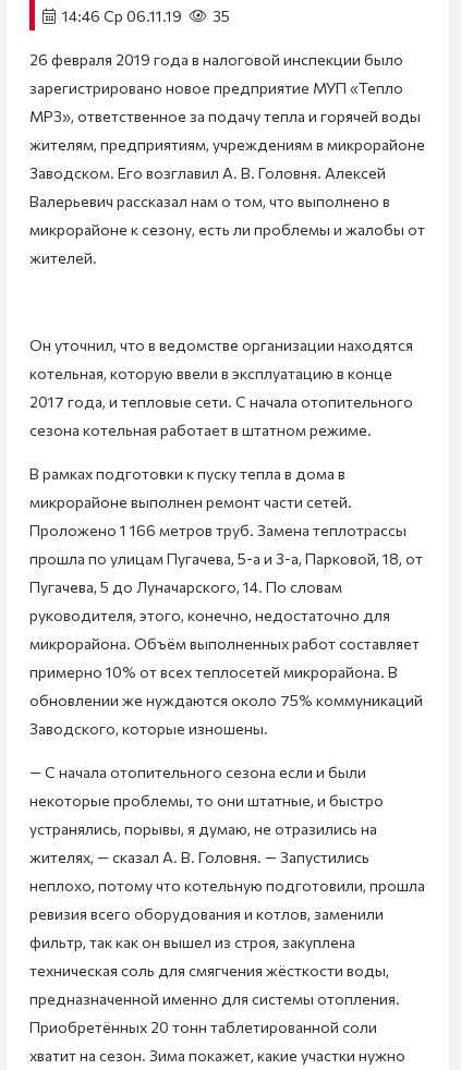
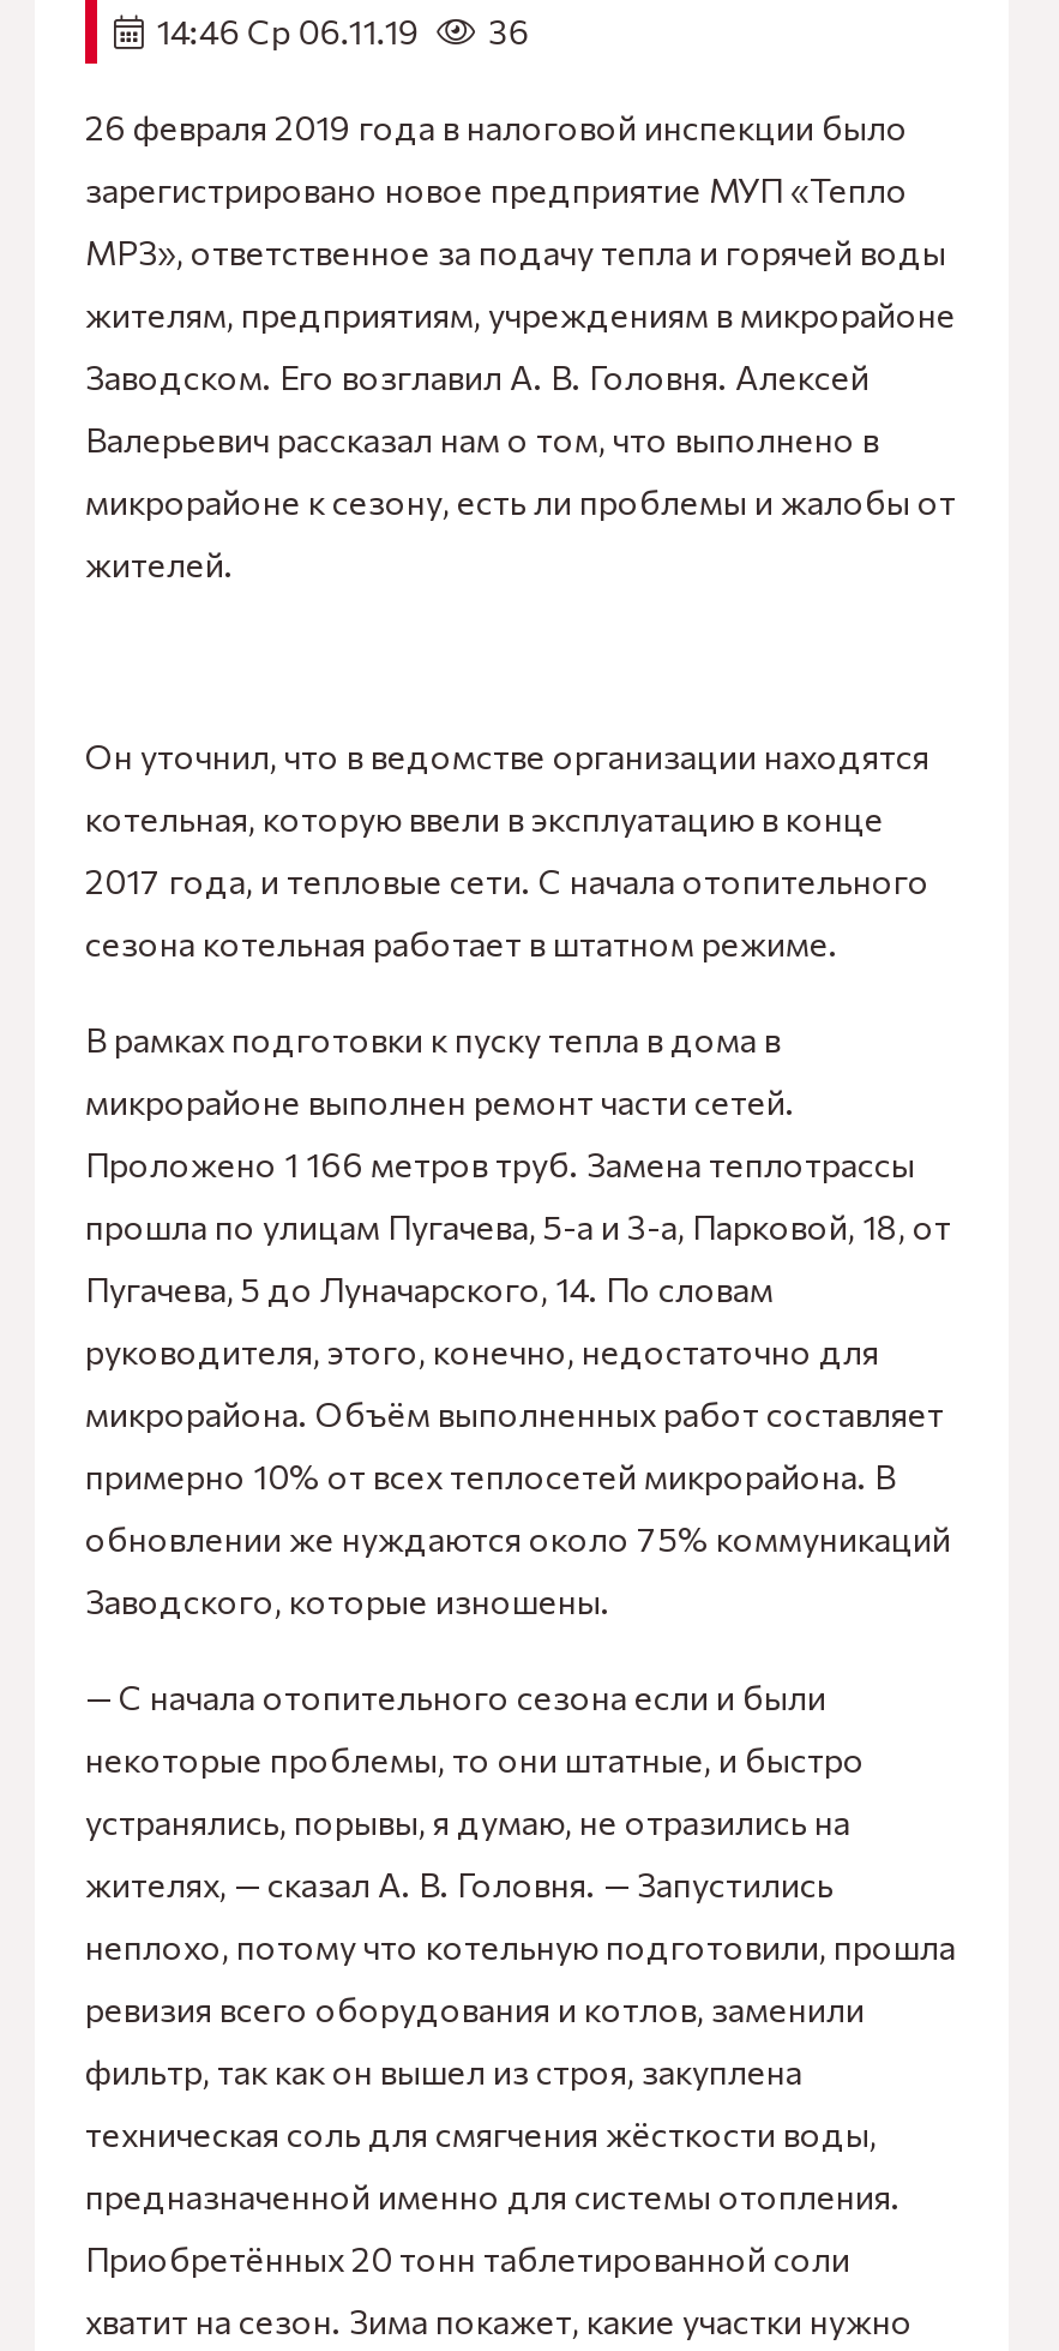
- 14:46 Ср 06.11.19 35
+ 14:46 Ср 06.11.19 36
